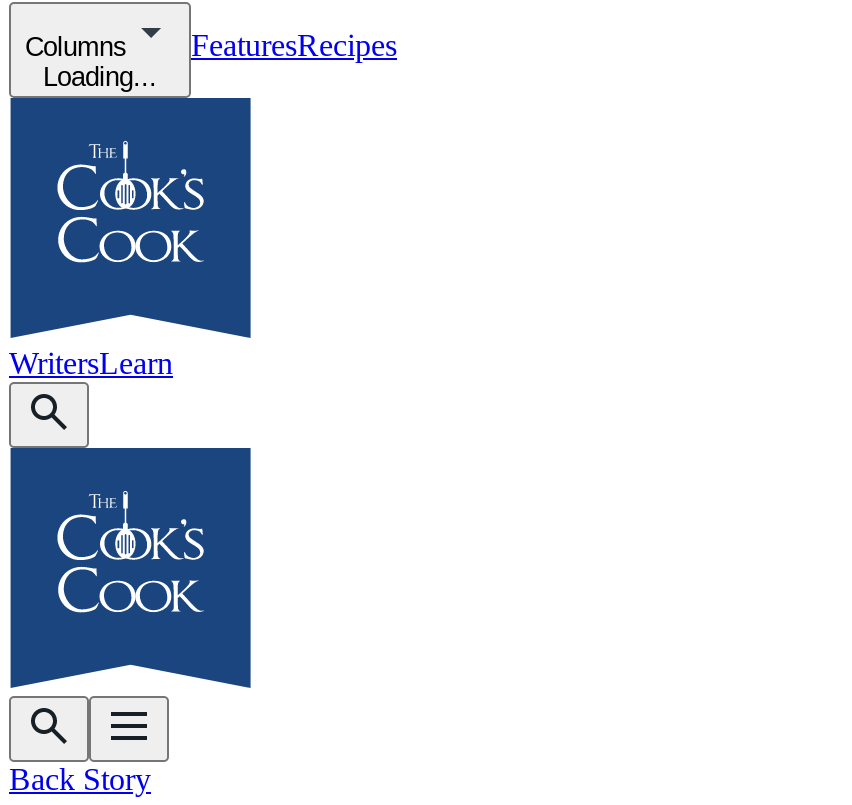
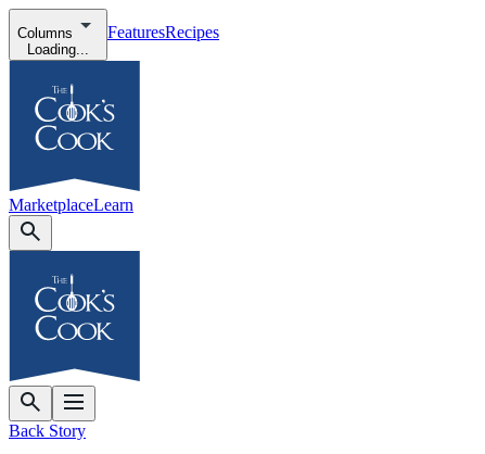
- WritersLearn
+ MarketplaceLearn
